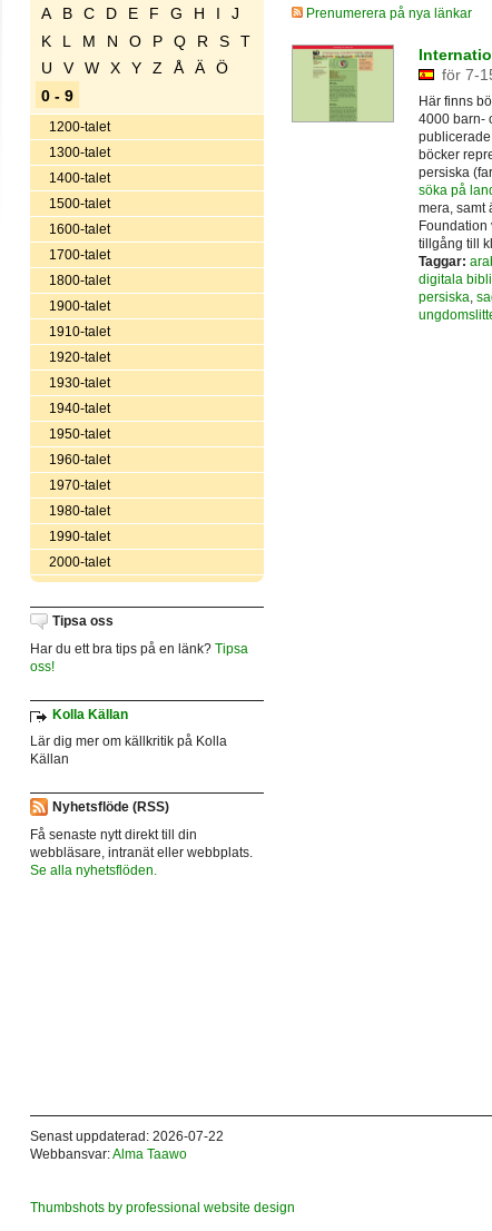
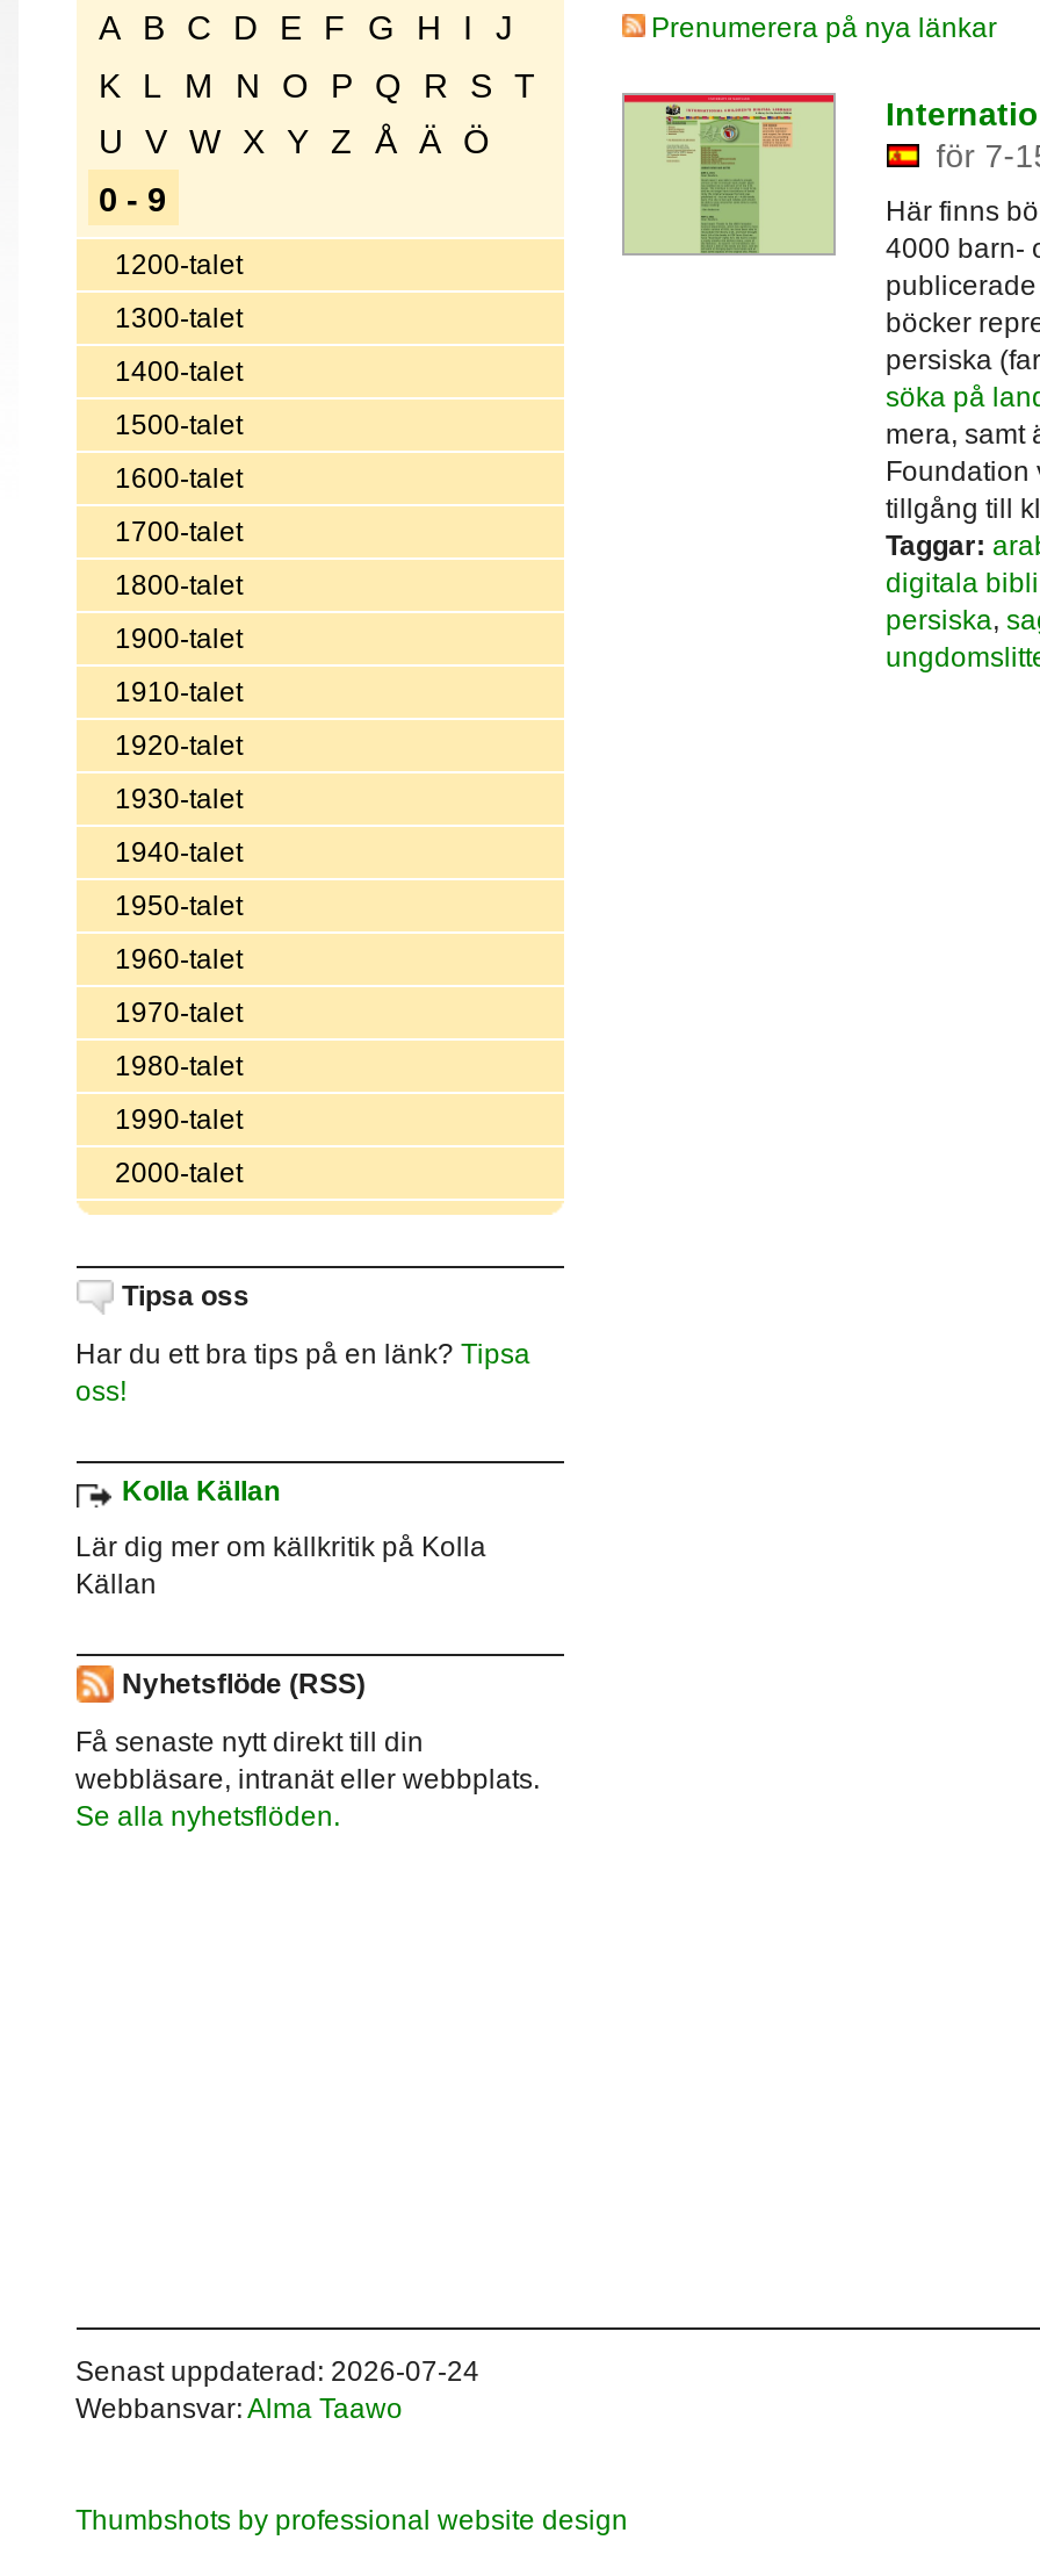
- Senast uppdaterad: 2026-07-22
+ Senast uppdaterad: 2026-07-24
